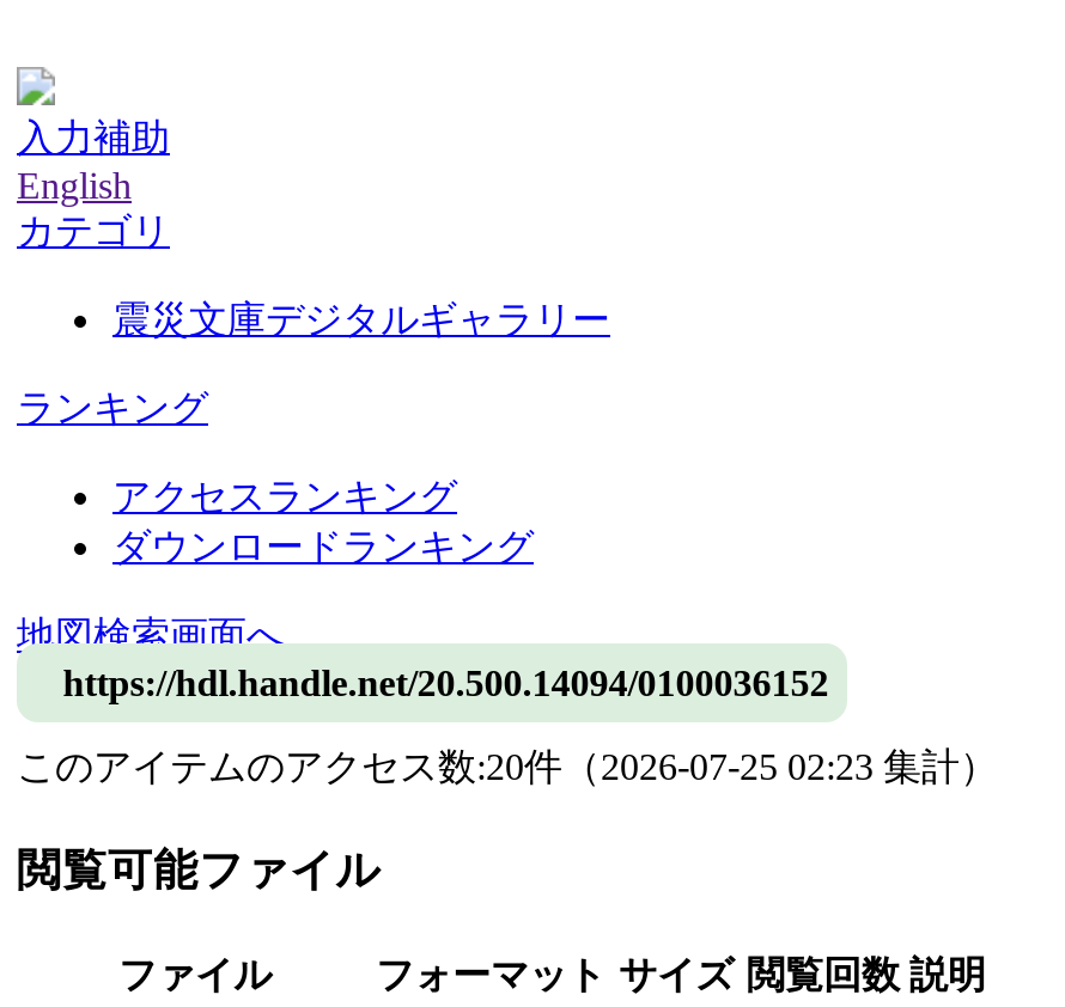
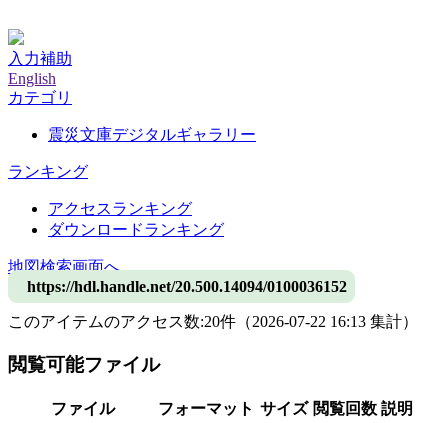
- このアイテムのアクセス数:20件（2026-07-25 02:23 集計）
+ このアイテムのアクセス数:20件（2026-07-22 16:13 集計）
